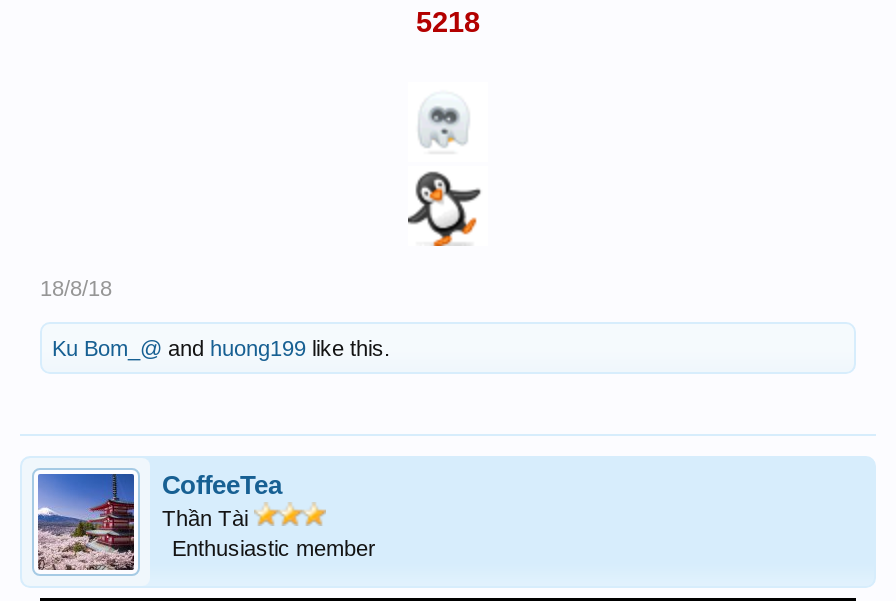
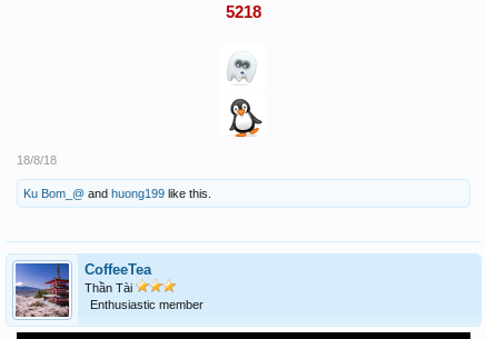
- [image]
+ [image]
